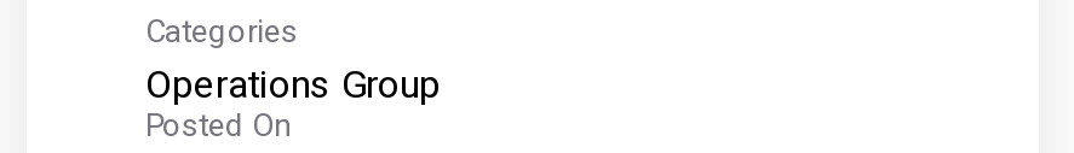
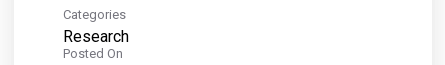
- Operations Group
+ Research
